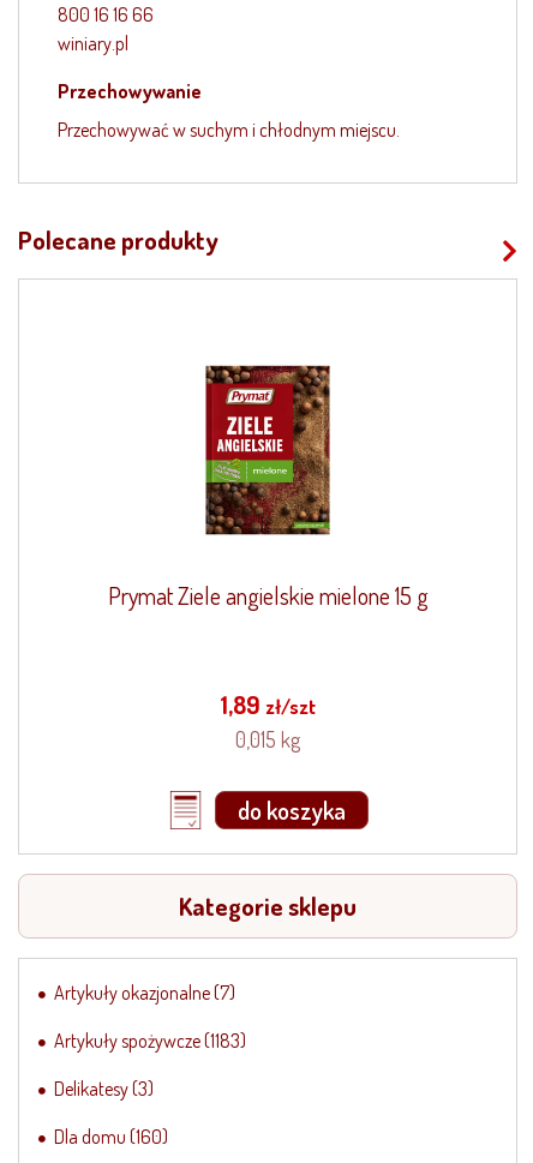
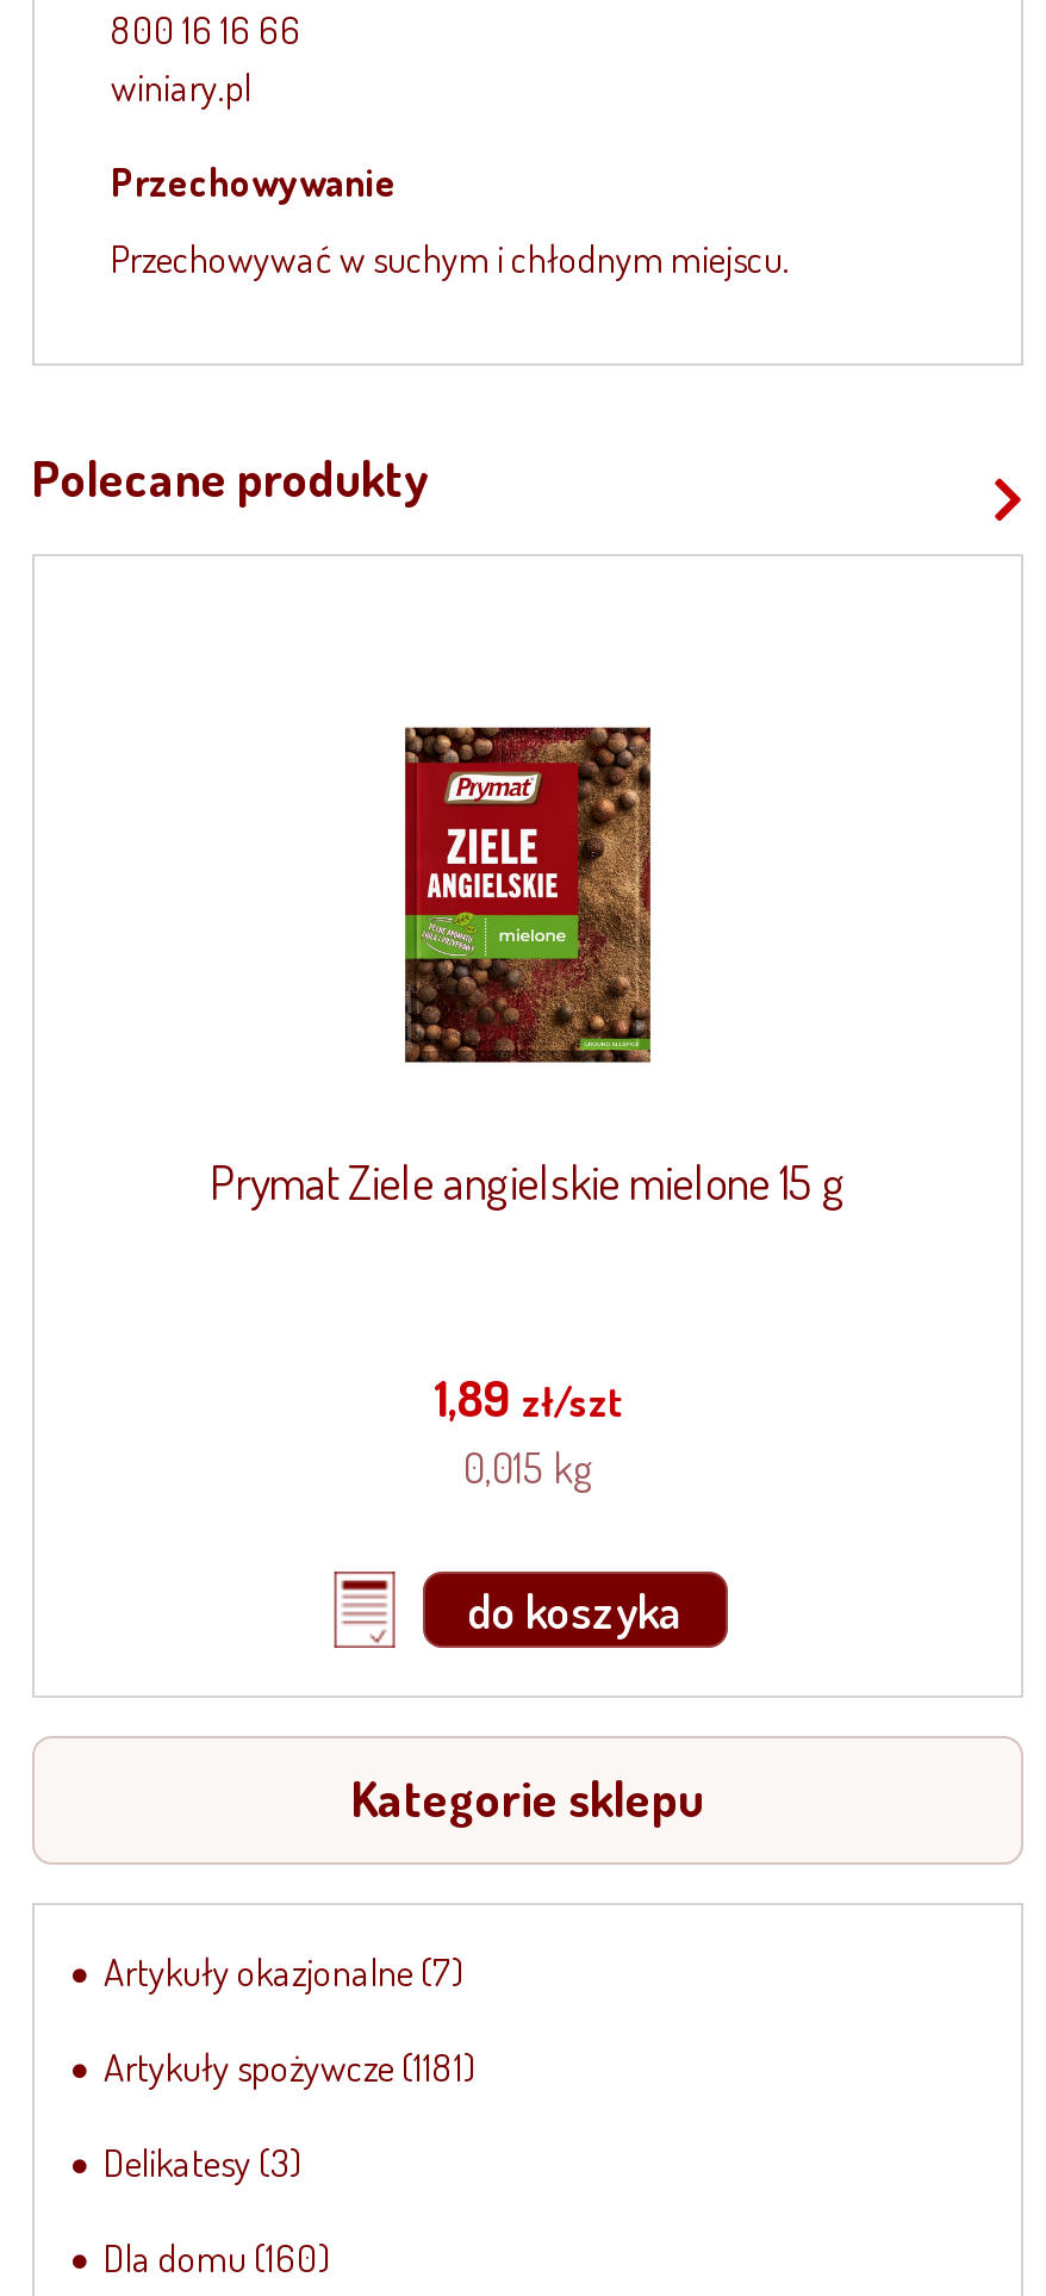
- Artykuły spożywcze (1183)
+ Artykuły spożywcze (1181)
